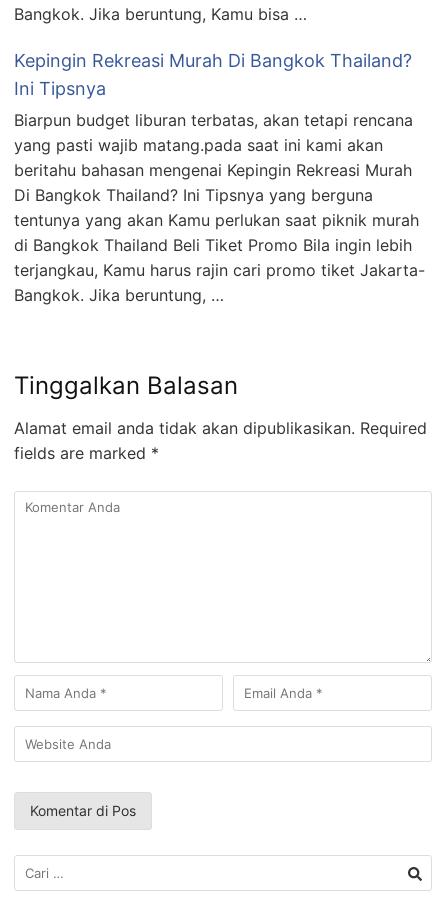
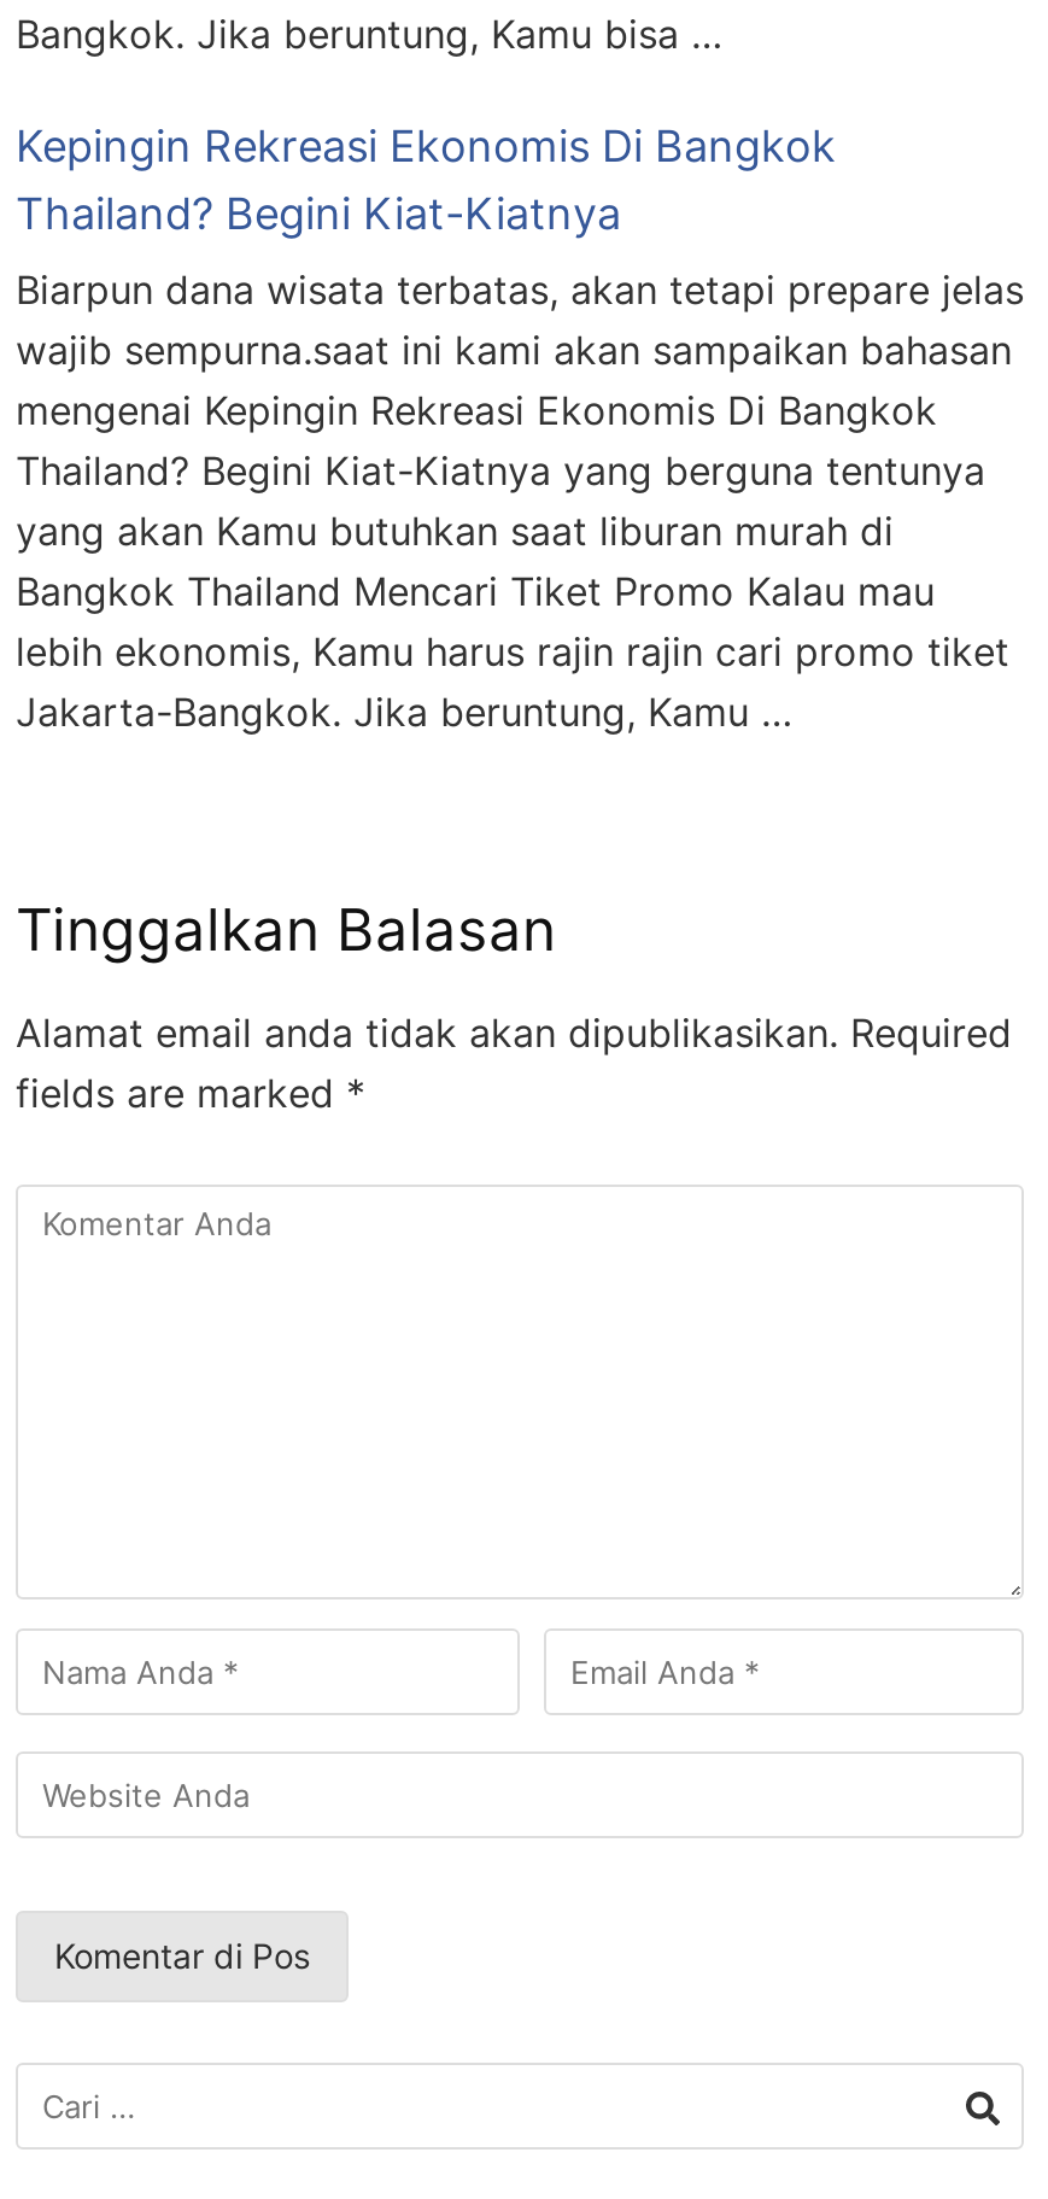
- Kepingin Rekreasi Murah Di Bangkok Thailand?
- Ini Tipsnya
+ Kepingin Rekreasi Ekonomis Di Bangkok
+ Thailand? Begini Kiat-Kiatnya

- Biarpun budget liburan terbatas, akan tetapi rencana
- yang pasti wajib matang.pada saat ini kami akan
- beritahu bahasan mengenai Kepingin Rekreasi Murah
- Di Bangkok Thailand? Ini Tipsnya yang berguna
- tentunya yang akan Kamu perlukan saat piknik murah
- di Bangkok Thailand Beli Tiket Promo Bila ingin lebih
- terjangkau, Kamu harus rajin cari promo tiket Jakarta-
- Bangkok. Jika beruntung, …
+ Biarpun dana wisata terbatas, akan tetapi prepare jelas
+ wajib sempurna.saat ini kami akan sampaikan bahasan
+ mengenai Kepingin Rekreasi Ekonomis Di Bangkok
+ Thailand? Begini Kiat-Kiatnya yang berguna tentunya
+ yang akan Kamu butuhkan saat liburan murah di
+ Bangkok Thailand Mencari Tiket Promo Kalau mau
+ lebih ekonomis, Kamu harus rajin rajin cari promo tiket
+ Jakarta-Bangkok. Jika beruntung, Kamu …
